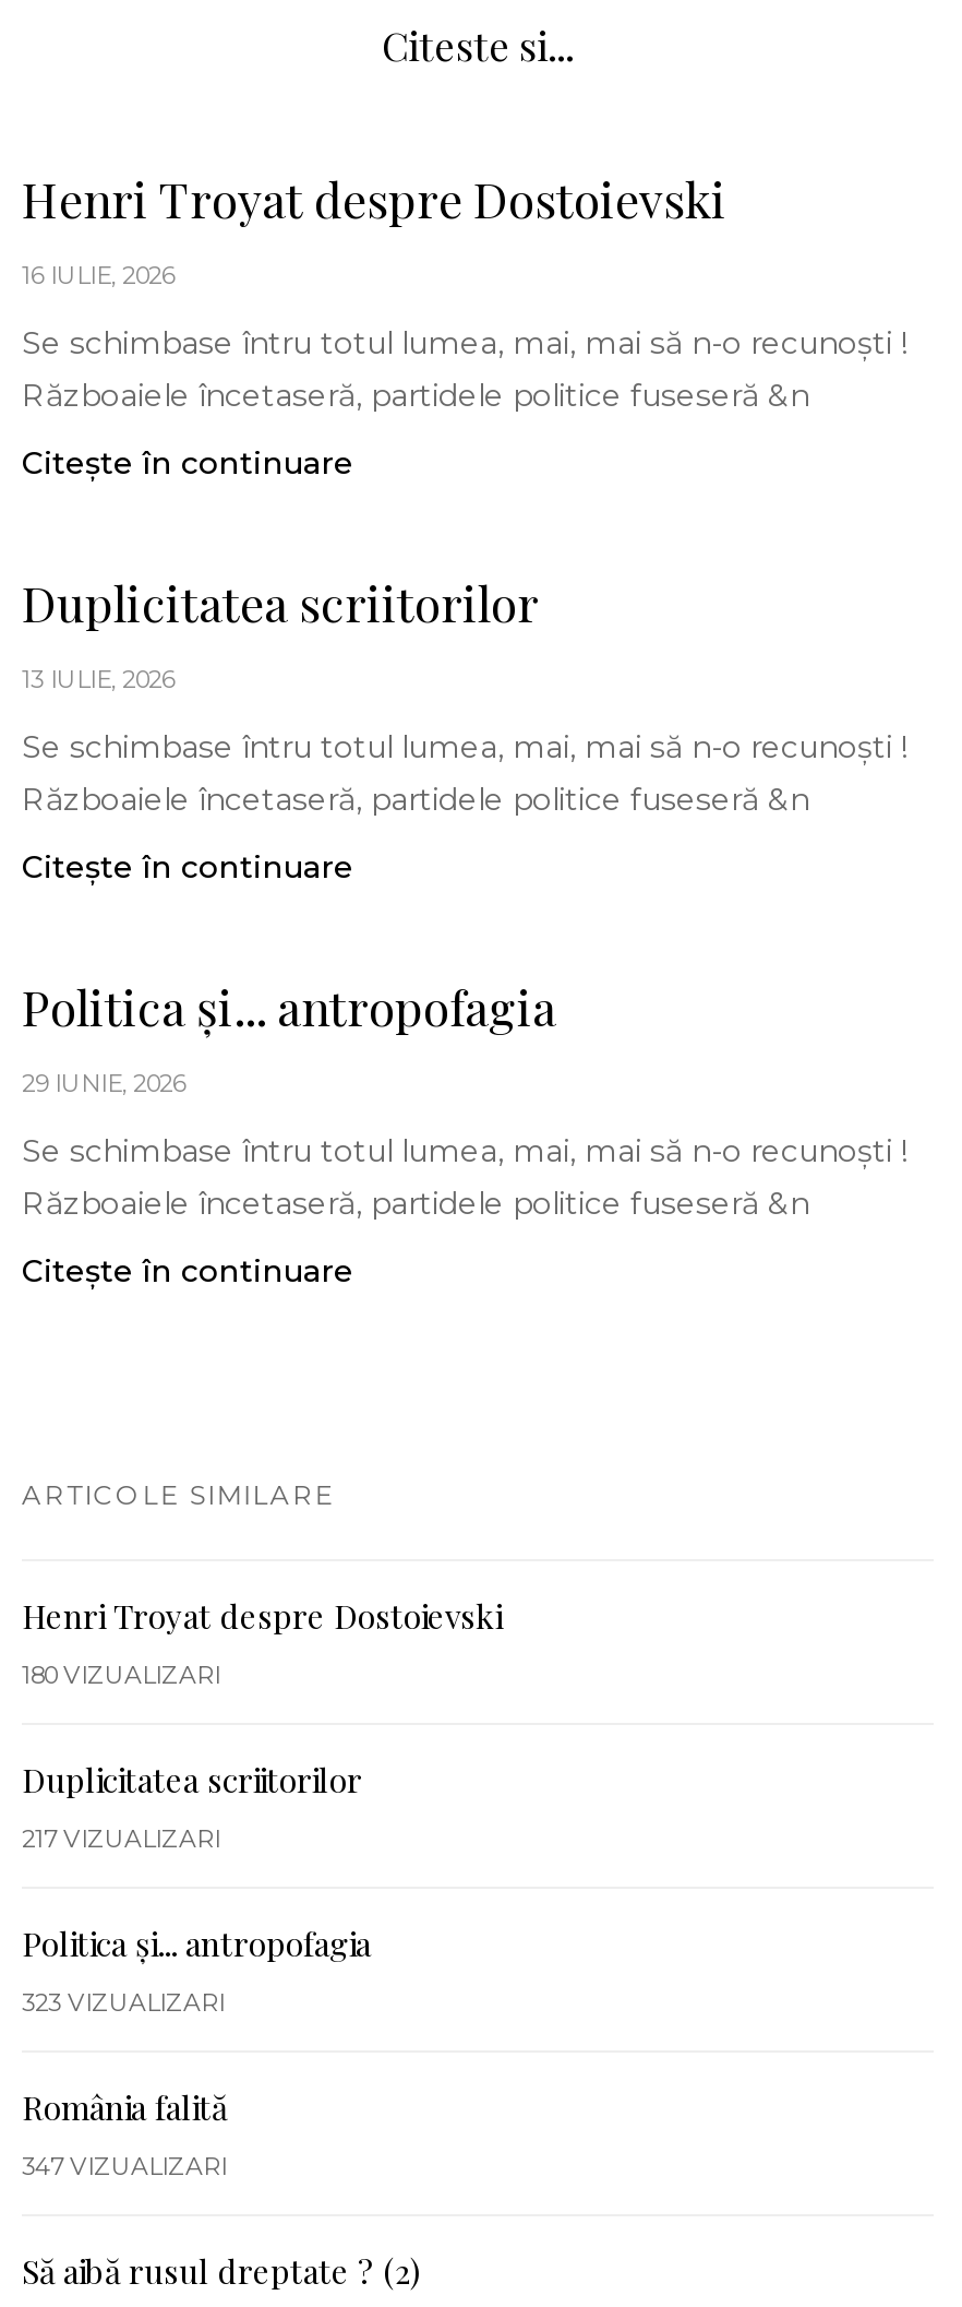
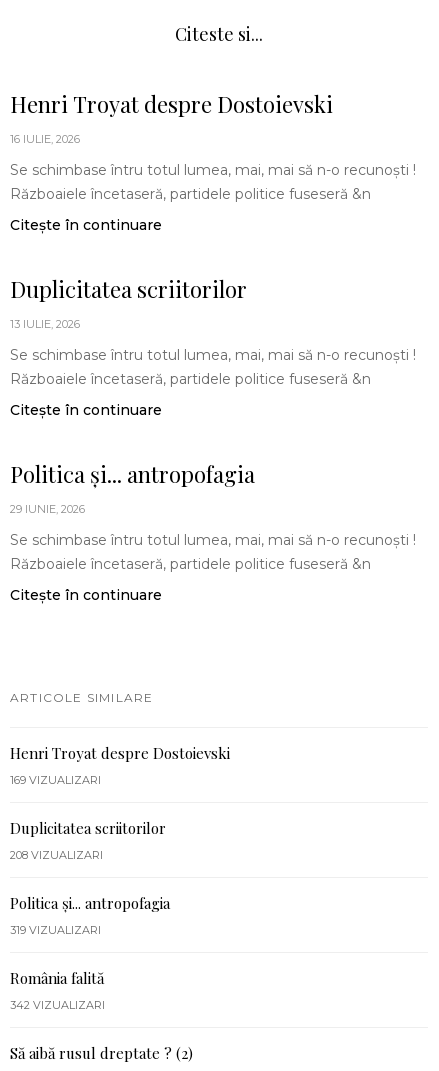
- 180 VIZUALIZARI
+ 169 VIZUALIZARI

- 217 VIZUALIZARI
+ 208 VIZUALIZARI

- 323 VIZUALIZARI
+ 319 VIZUALIZARI

- 347 VIZUALIZARI
+ 342 VIZUALIZARI
